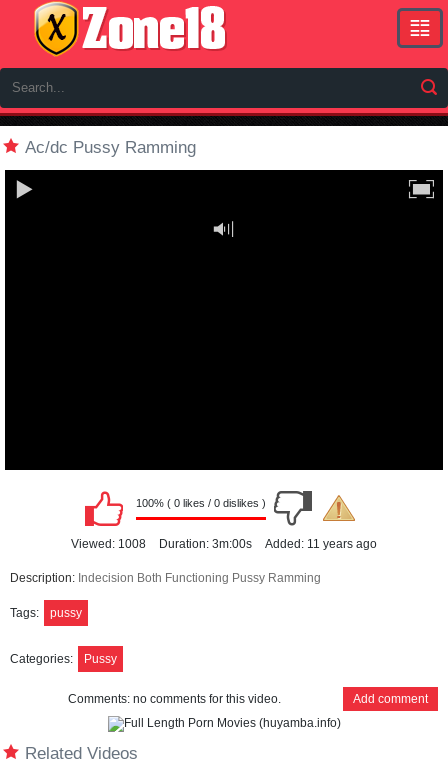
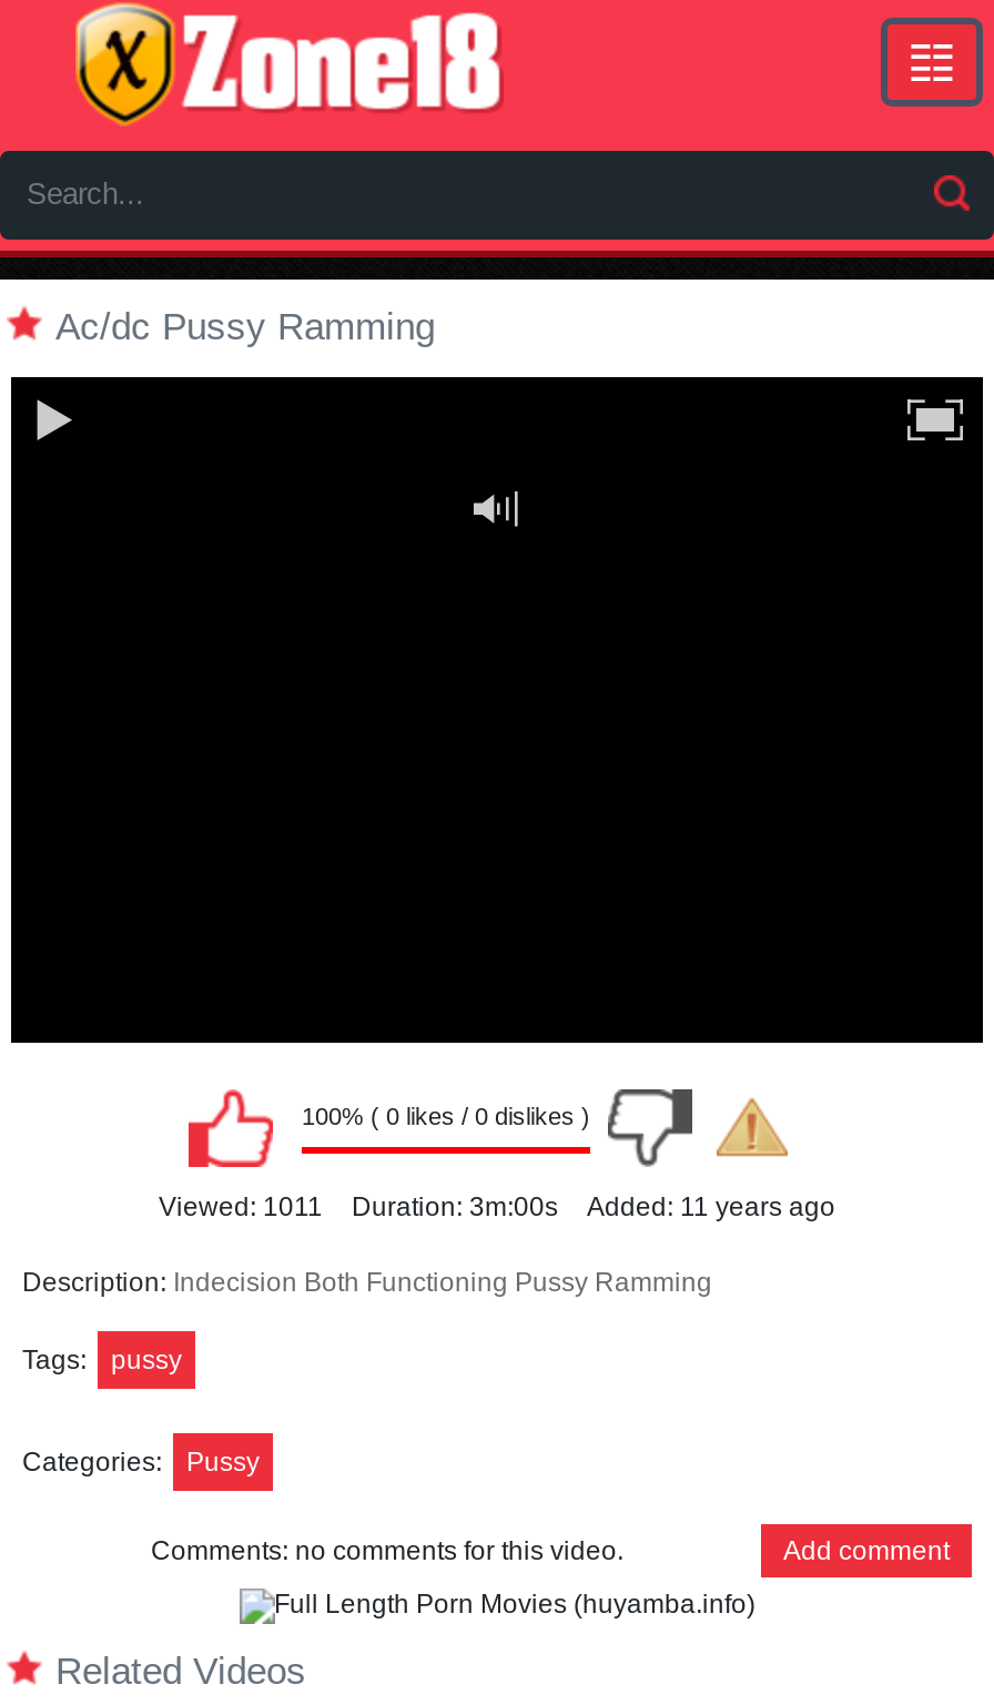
- Viewed: 1008 Duration: 3m:00s Added: 11 years ago
+ Viewed: 1011 Duration: 3m:00s Added: 11 years ago
